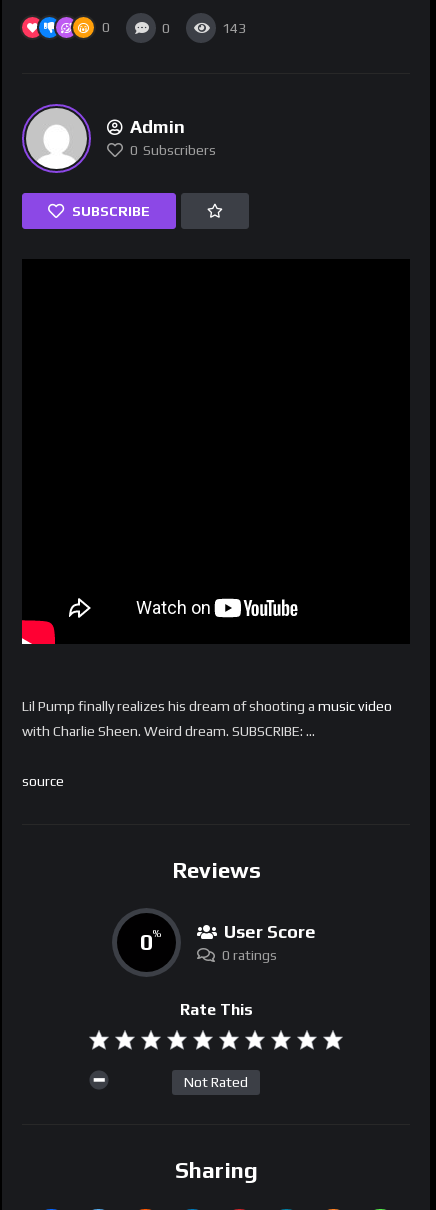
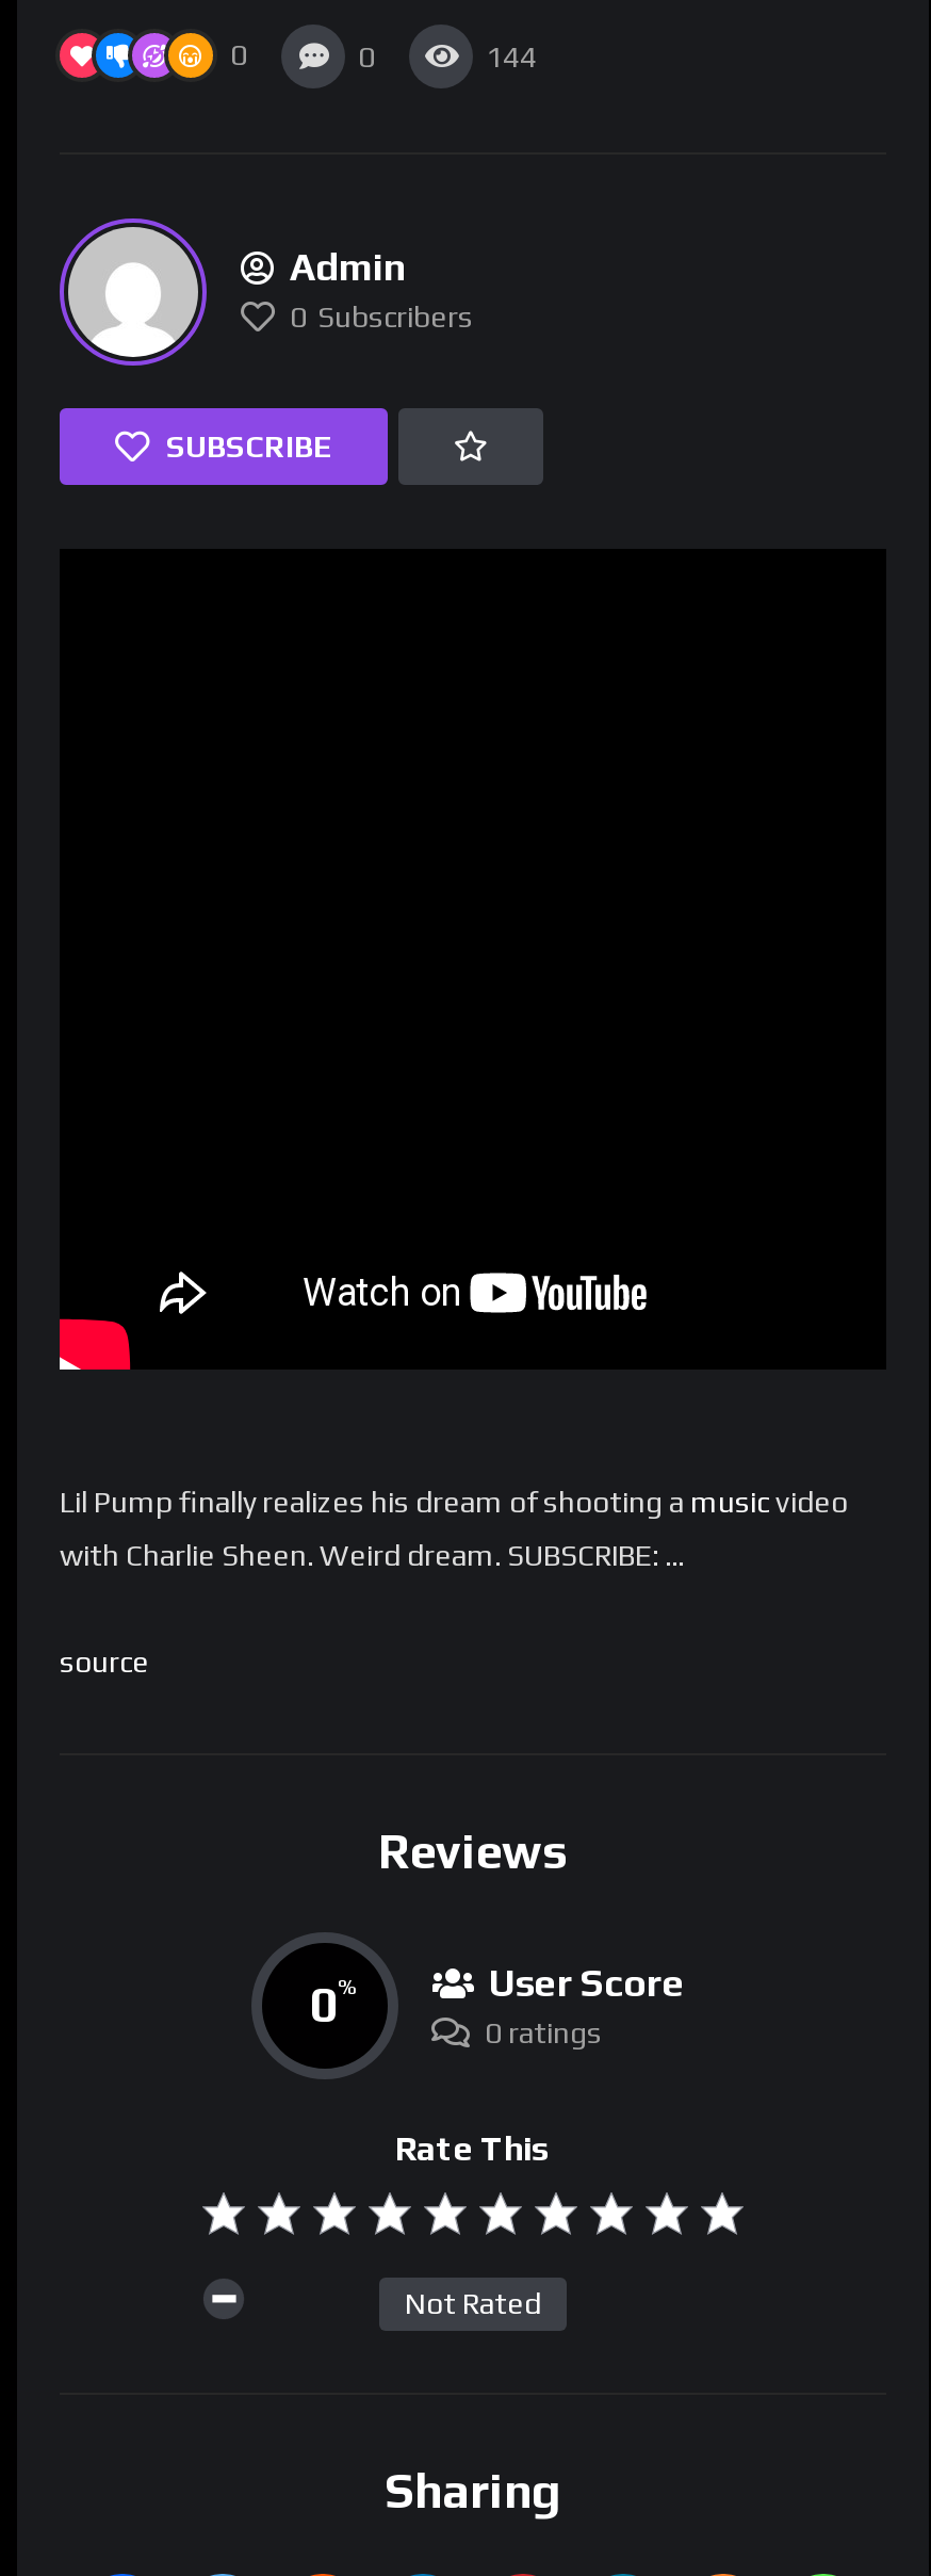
- 143
+ 144
